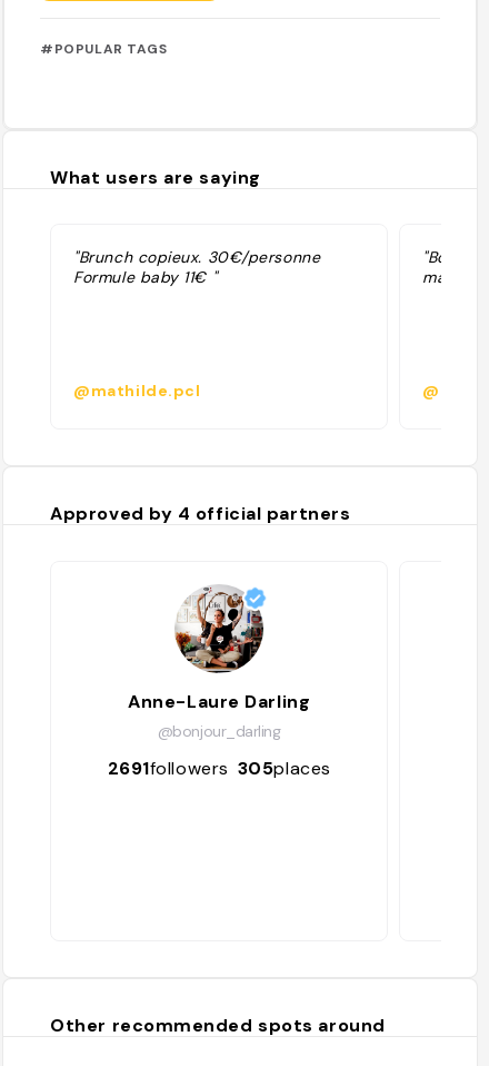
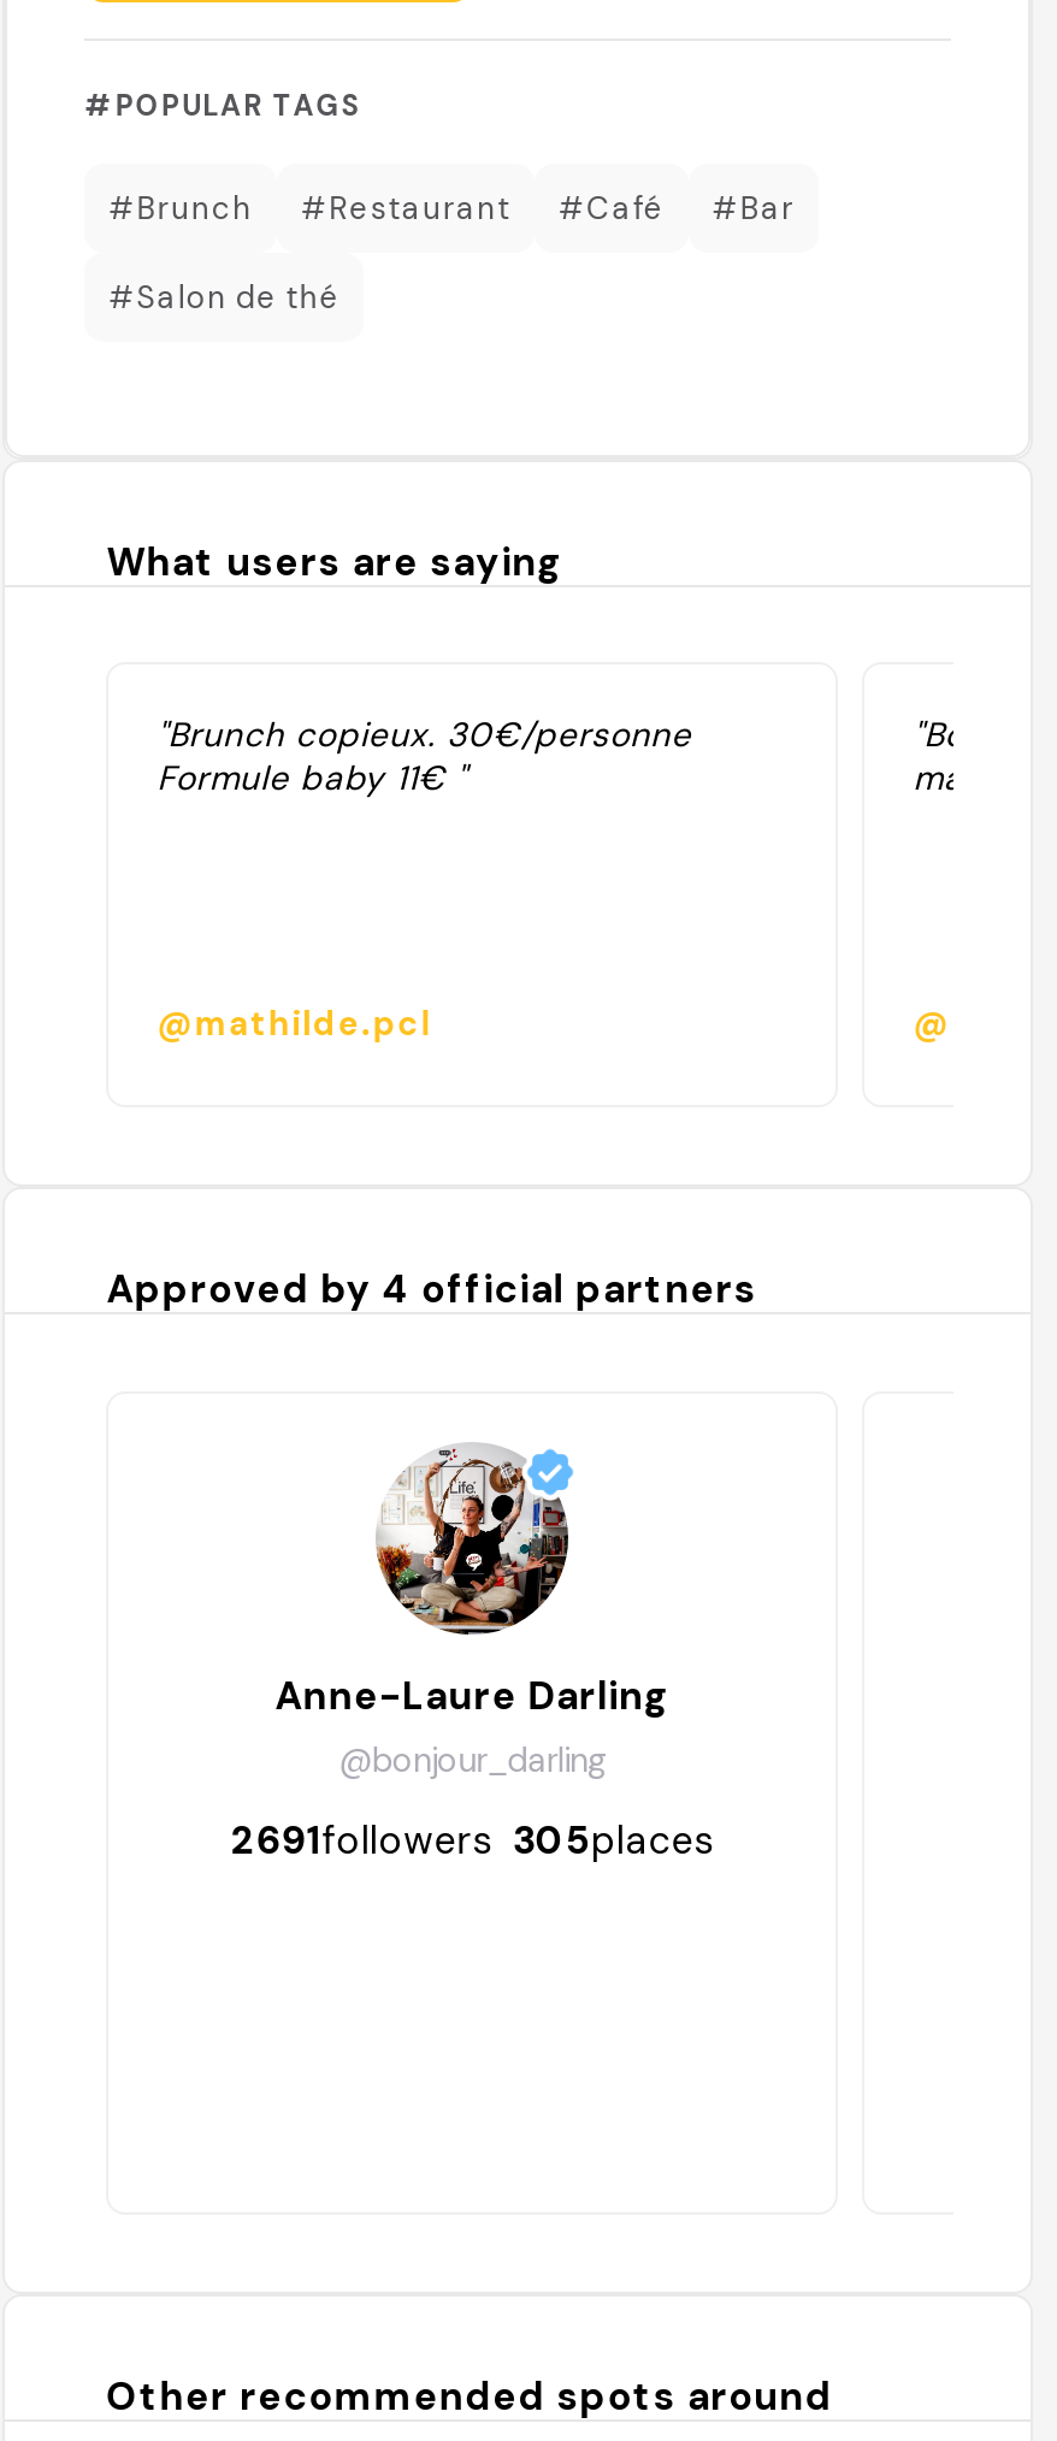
+ #Brunch
+ #Restaurant
+ #Café
+ #Bar
+ #Salon de thé
